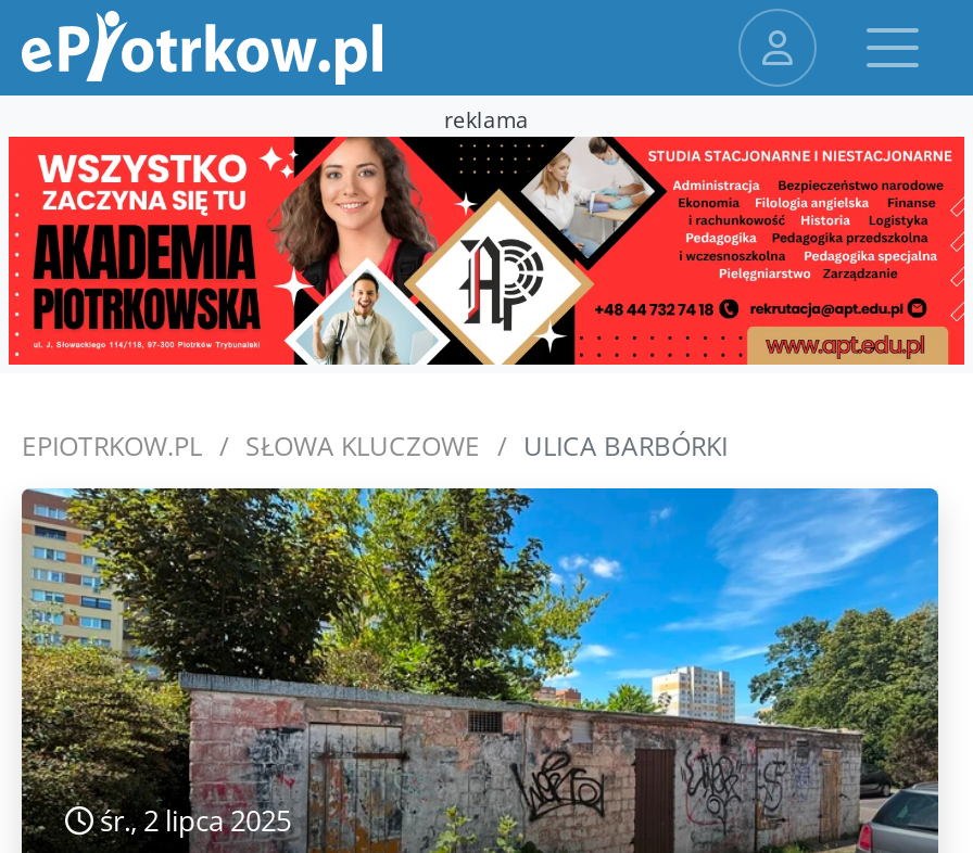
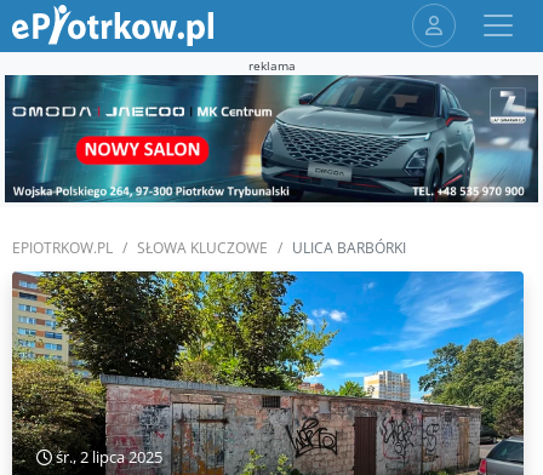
- [image]
+ [image]
